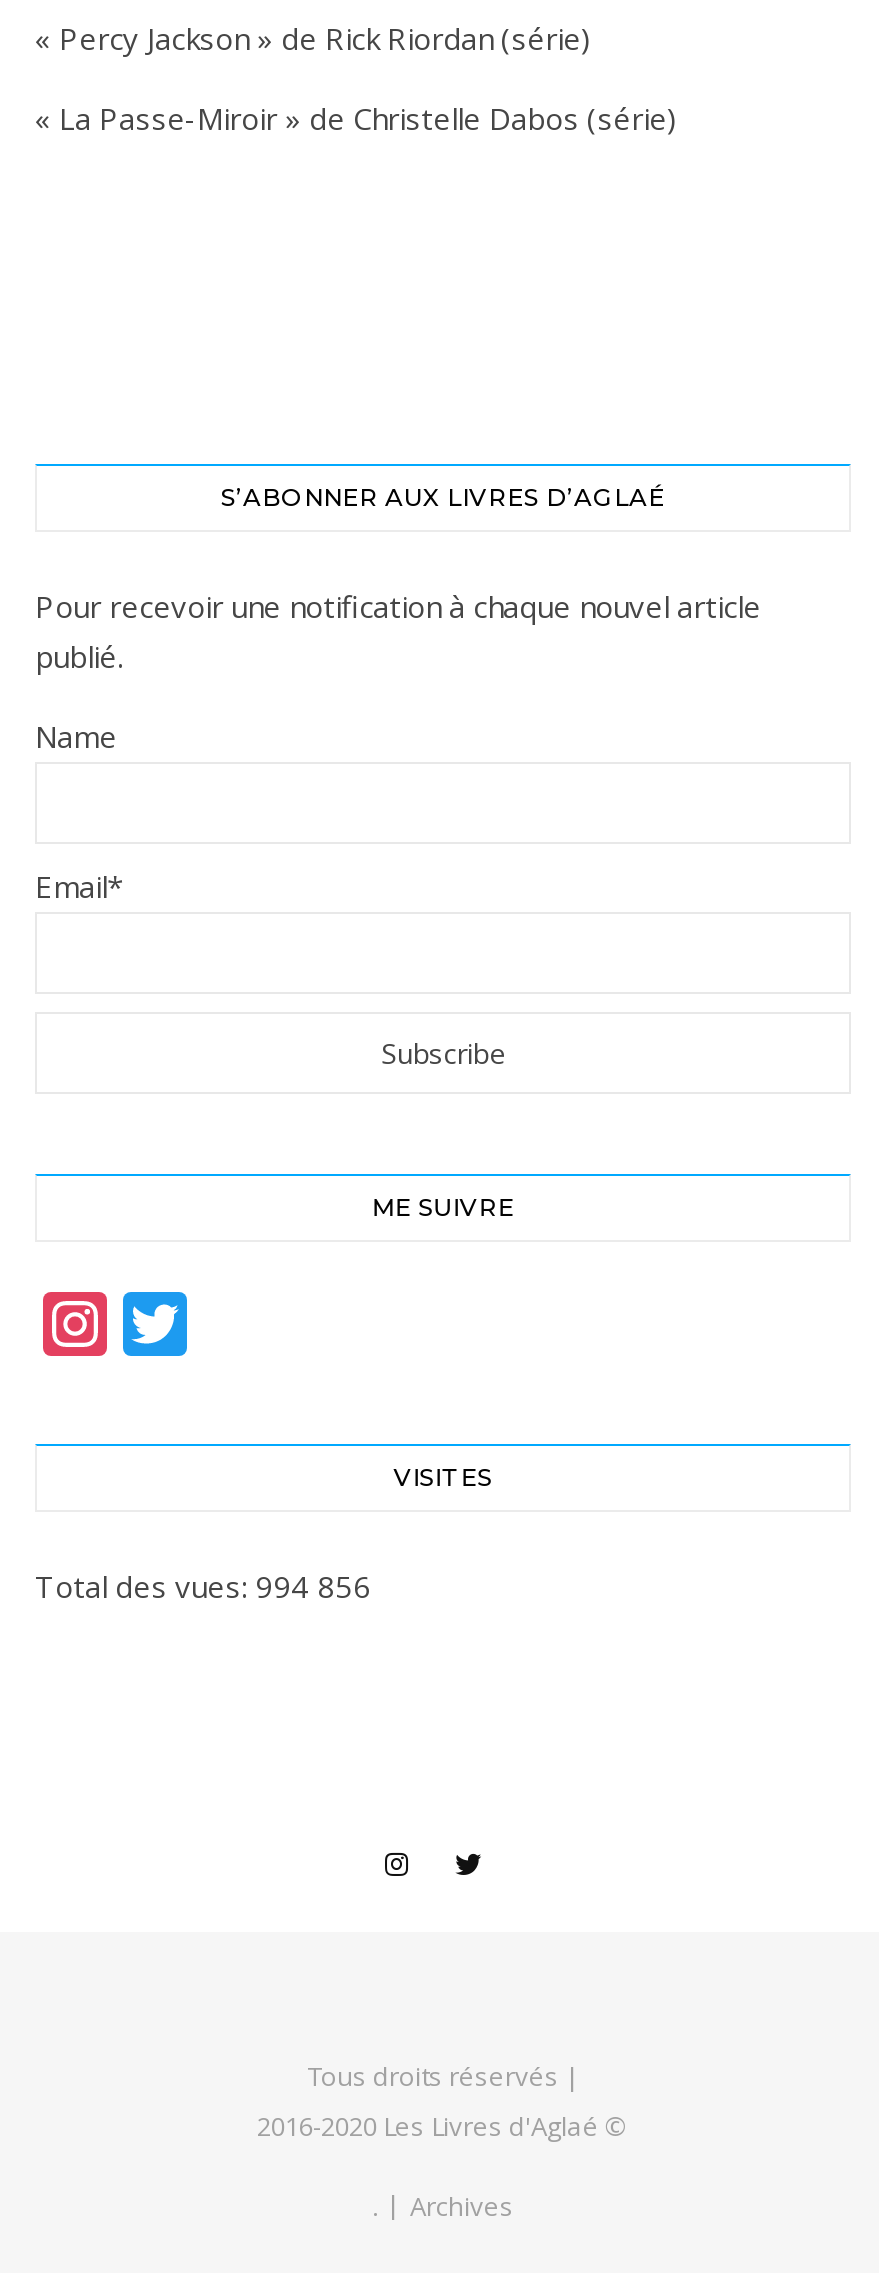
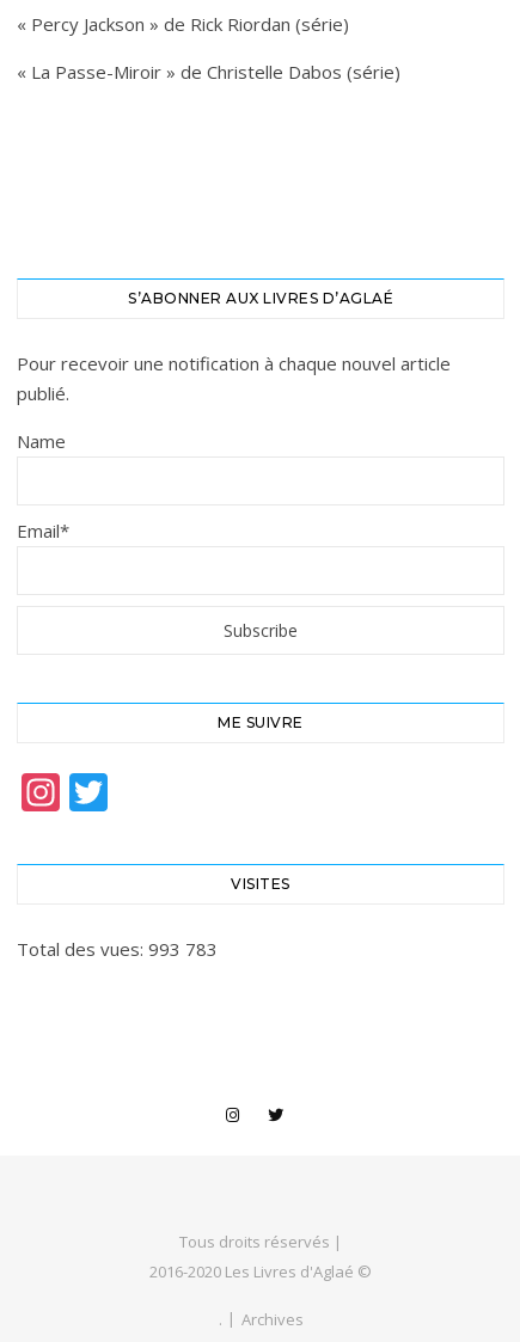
- Total des vues: 994 856
+ Total des vues: 993 783
